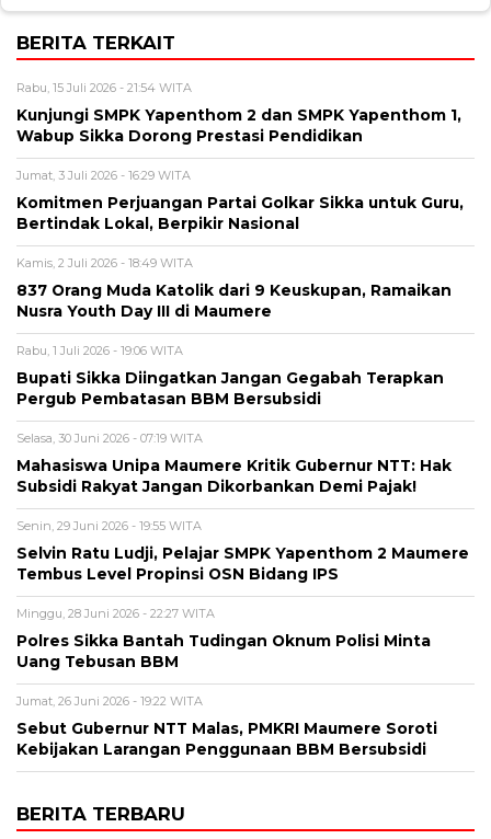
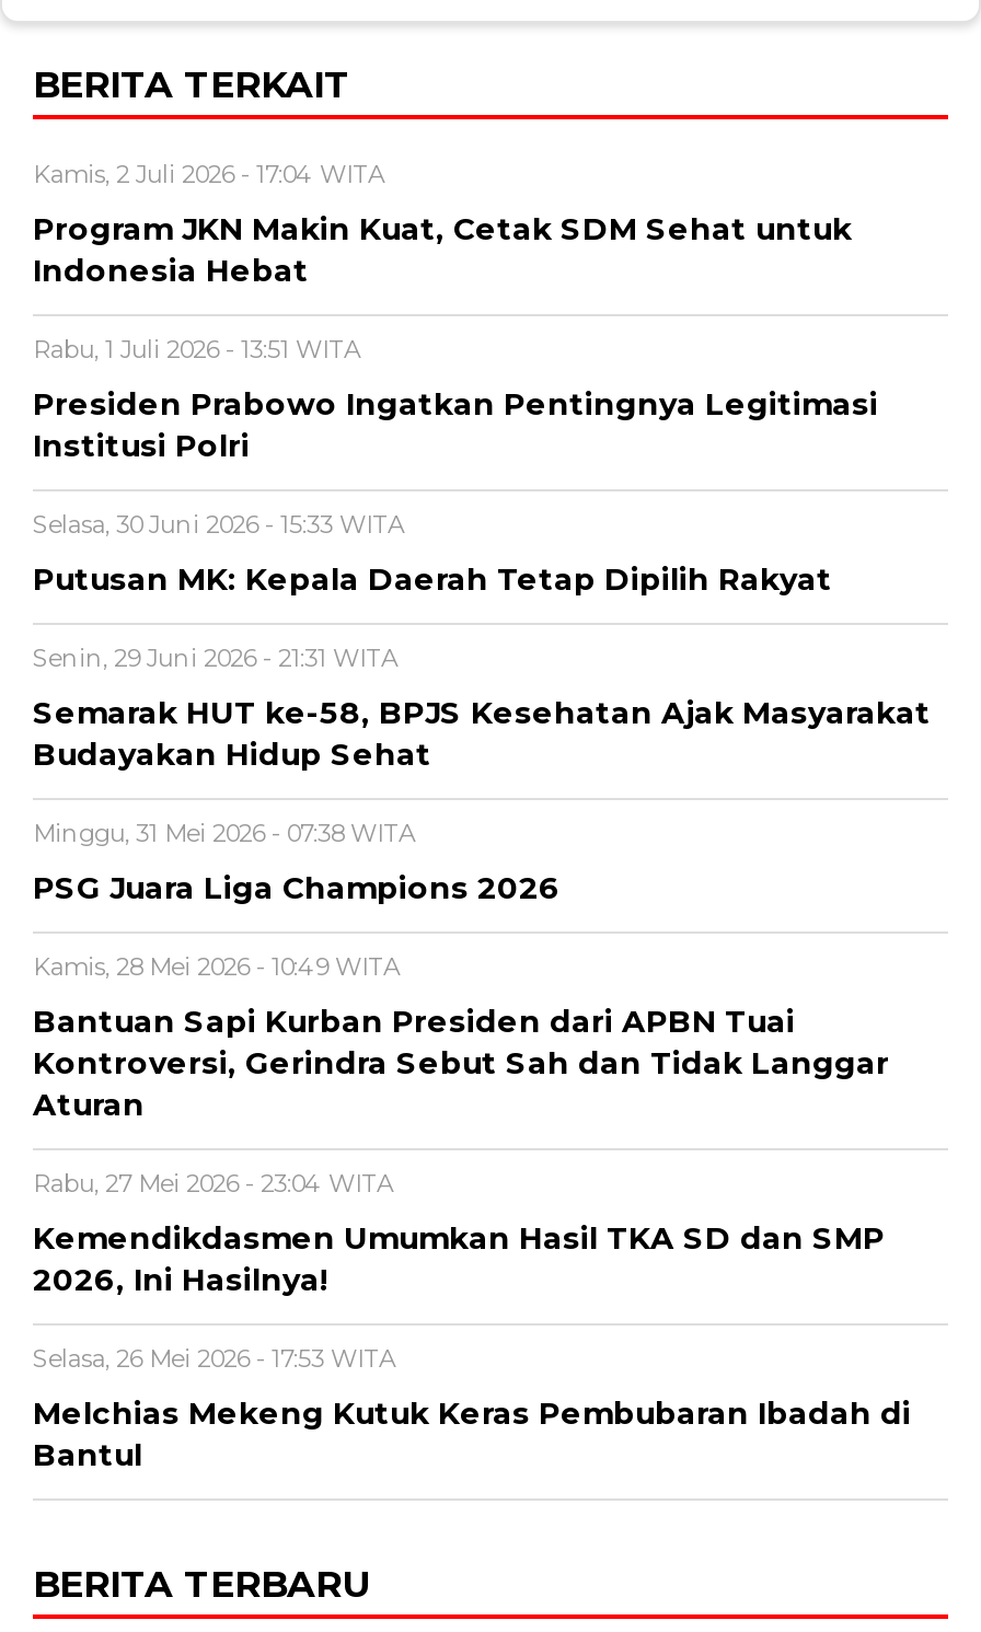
- Rabu, 15 Juli 2026 - 21:54 WITA
+ Kamis, 2 Juli 2026 - 17:04 WITA

- Kunjungi SMPK Yapenthom 2 dan SMPK Yapenthom 1,
- Wabup Sikka Dorong Prestasi Pendidikan
+ Program JKN Makin Kuat, Cetak SDM Sehat untuk
+ Indonesia Hebat

- Jumat, 3 Juli 2026 - 16:29 WITA
+ Rabu, 1 Juli 2026 - 13:51 WITA

- Komitmen Perjuangan Partai Golkar Sikka untuk Guru,
- Bertindak Lokal, Berpikir Nasional
+ Presiden Prabowo Ingatkan Pentingnya Legitimasi
+ Institusi Polri

- Kamis, 2 Juli 2026 - 18:49 WITA
+ Selasa, 30 Juni 2026 - 15:33 WITA

- 837 Orang Muda Katolik dari 9 Keuskupan, Ramaikan
- Nusra Youth Day III di Maumere
+ Putusan MK: Kepala Daerah Tetap Dipilih Rakyat

- Rabu, 1 Juli 2026 - 19:06 WITA
+ Senin, 29 Juni 2026 - 21:31 WITA

- Bupati Sikka Diingatkan Jangan Gegabah Terapkan
- Pergub Pembatasan BBM Bersubsidi
+ Semarak HUT ke-58, BPJS Kesehatan Ajak Masyarakat
+ Budayakan Hidup Sehat

- Selasa, 30 Juni 2026 - 07:19 WITA
+ Minggu, 31 Mei 2026 - 07:38 WITA

- Mahasiswa Unipa Maumere Kritik Gubernur NTT: Hak
- Subsidi Rakyat Jangan Dikorbankan Demi Pajak!
+ PSG Juara Liga Champions 2026

- Senin, 29 Juni 2026 - 19:55 WITA
+ Kamis, 28 Mei 2026 - 10:49 WITA

- Selvin Ratu Ludji, Pelajar SMPK Yapenthom 2 Maumere
- Tembus Level Propinsi OSN Bidang IPS
+ Bantuan Sapi Kurban Presiden dari APBN Tuai
+ Kontroversi, Gerindra Sebut Sah dan Tidak Langgar
+ Aturan

- Minggu, 28 Juni 2026 - 22:27 WITA
+ Rabu, 27 Mei 2026 - 23:04 WITA

- Polres Sikka Bantah Tudingan Oknum Polisi Minta
- Uang Tebusan BBM
+ Kemendikdasmen Umumkan Hasil TKA SD dan SMP
+ 2026, Ini Hasilnya!

- Jumat, 26 Juni 2026 - 19:22 WITA
+ Selasa, 26 Mei 2026 - 17:53 WITA

- Sebut Gubernur NTT Malas, PMKRI Maumere Soroti
- Kebijakan Larangan Penggunaan BBM Bersubsidi
+ Melchias Mekeng Kutuk Keras Pembubaran Ibadah di
+ Bantul
